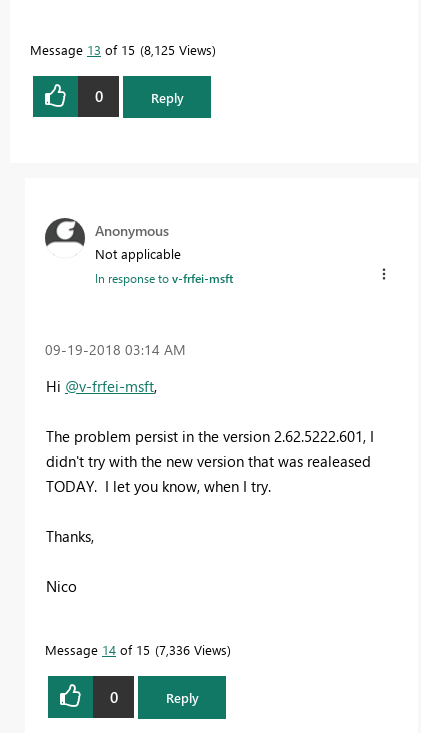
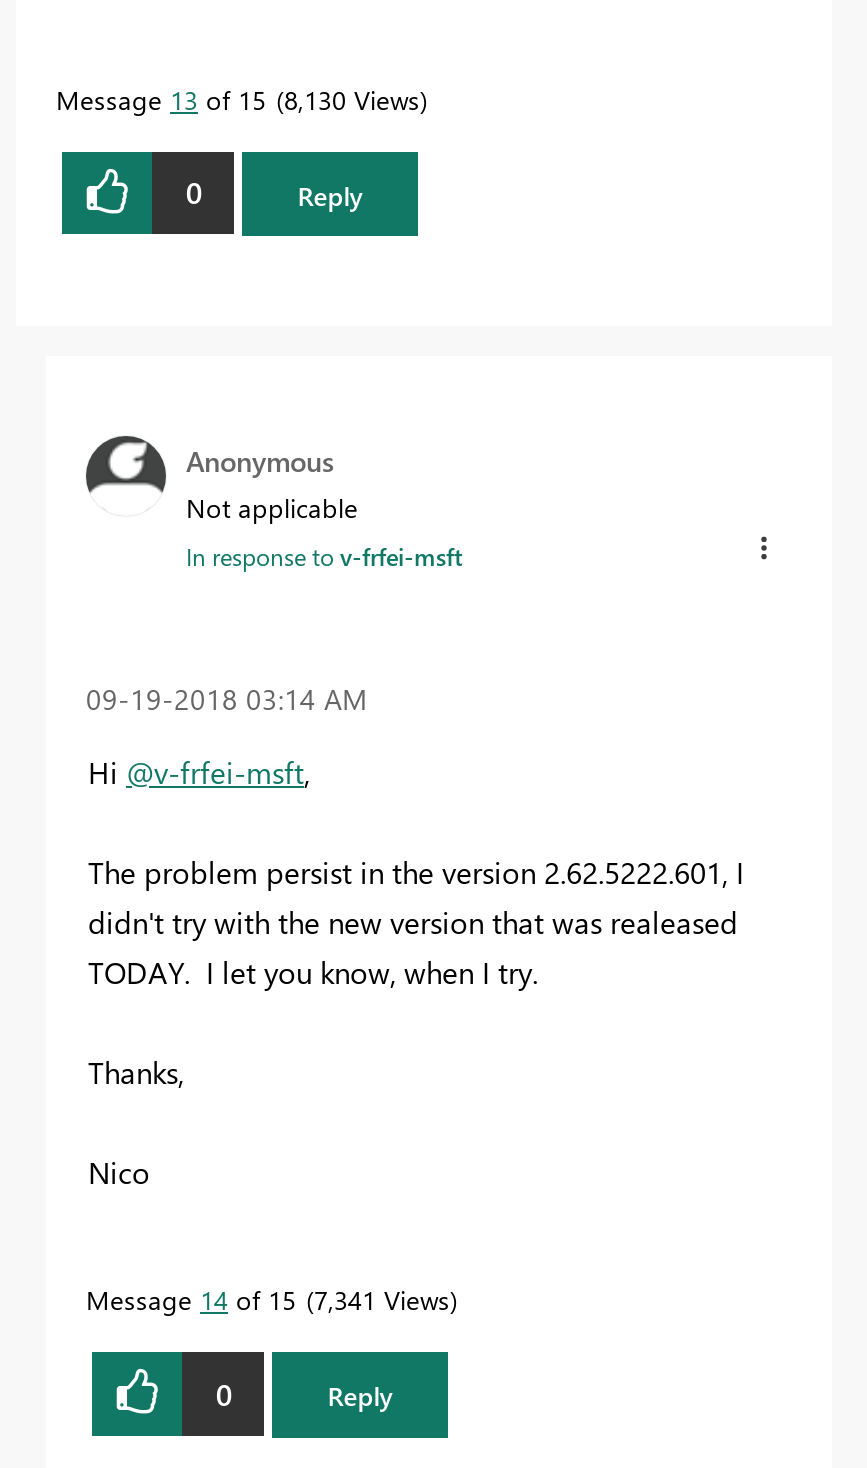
- Message 13 of 15 8,125 Views
+ Message 13 of 15 8,130 Views

- Message 14 of 15 7,336 Views
+ Message 14 of 15 7,341 Views
